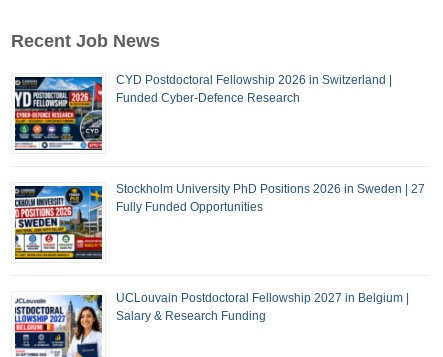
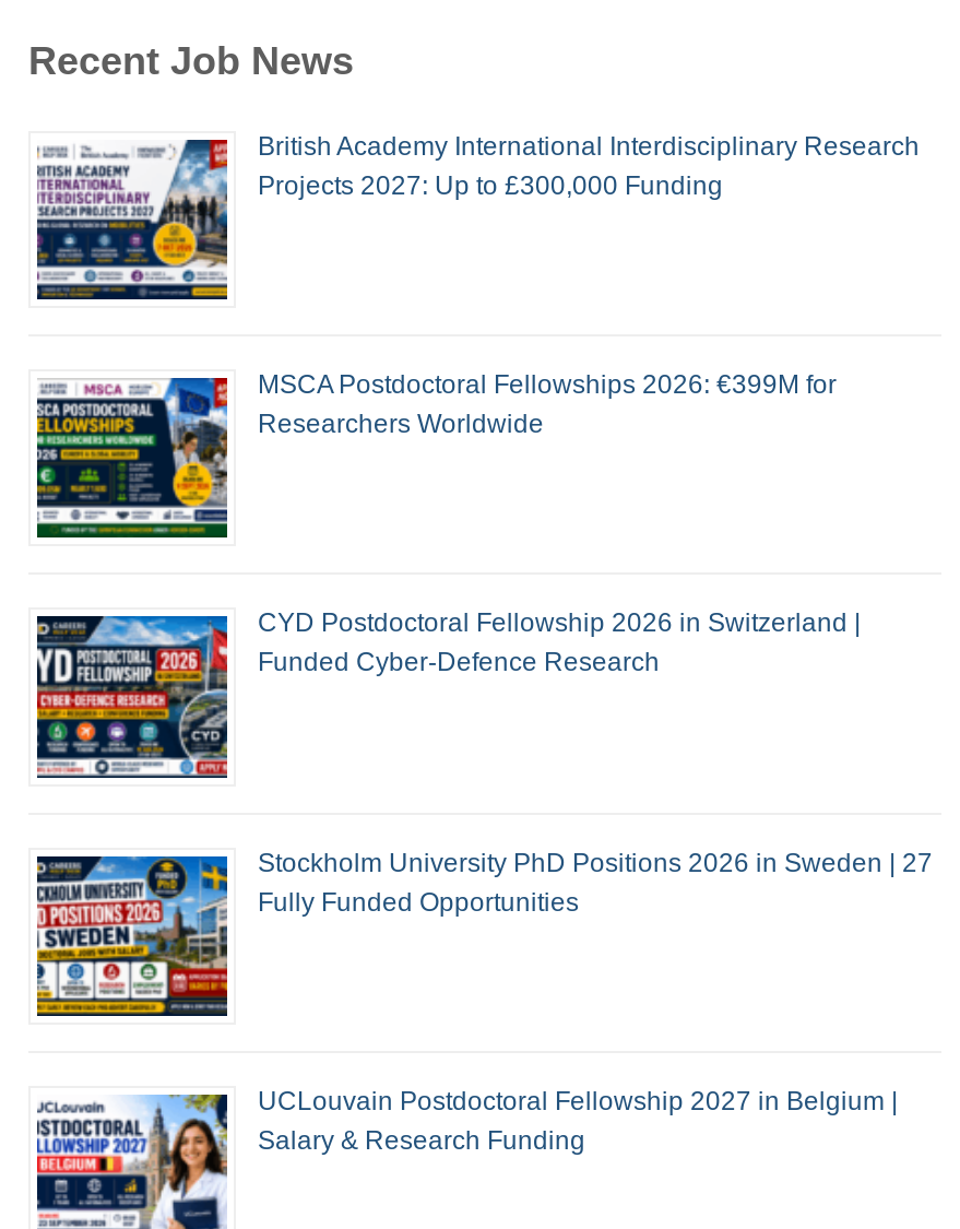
+ [image]
+ British Academy International Interdisciplinary Research
+ Projects 2027: Up to £300,000 Funding

+ [image]
+ MSCA Postdoctoral Fellowships 2026: €399M for
+ Researchers Worldwide
